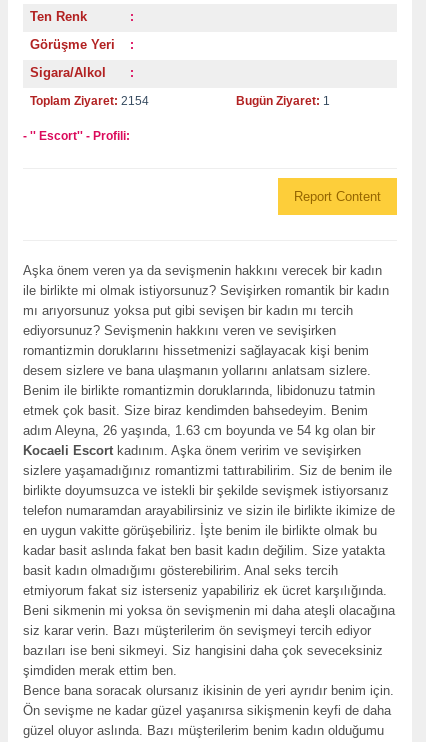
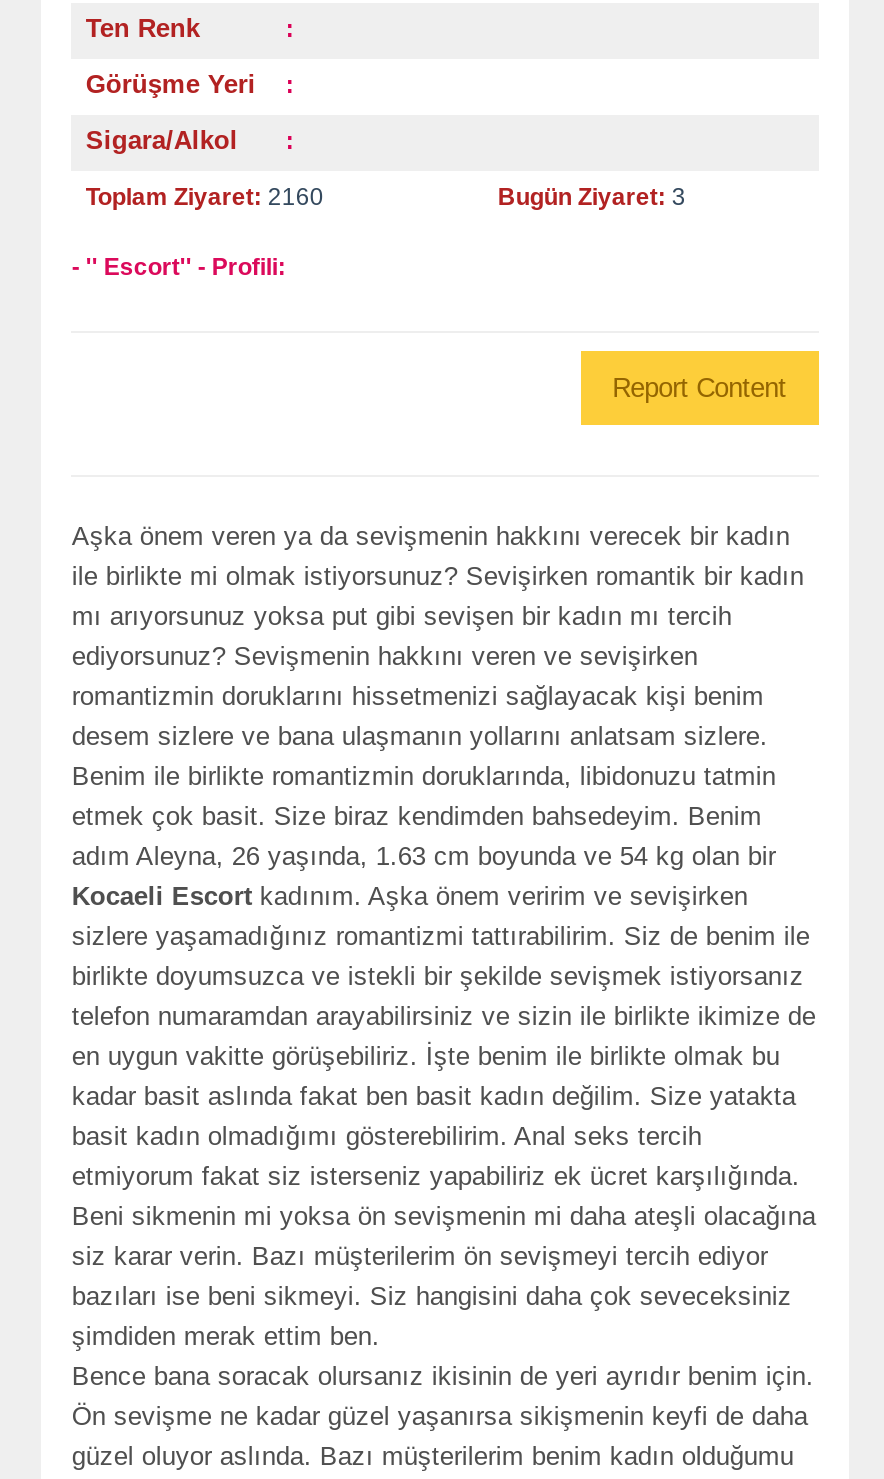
- Toplam Ziyaret: 2154
+ Toplam Ziyaret: 2160

- Bugün Ziyaret: 1
+ Bugün Ziyaret: 3
